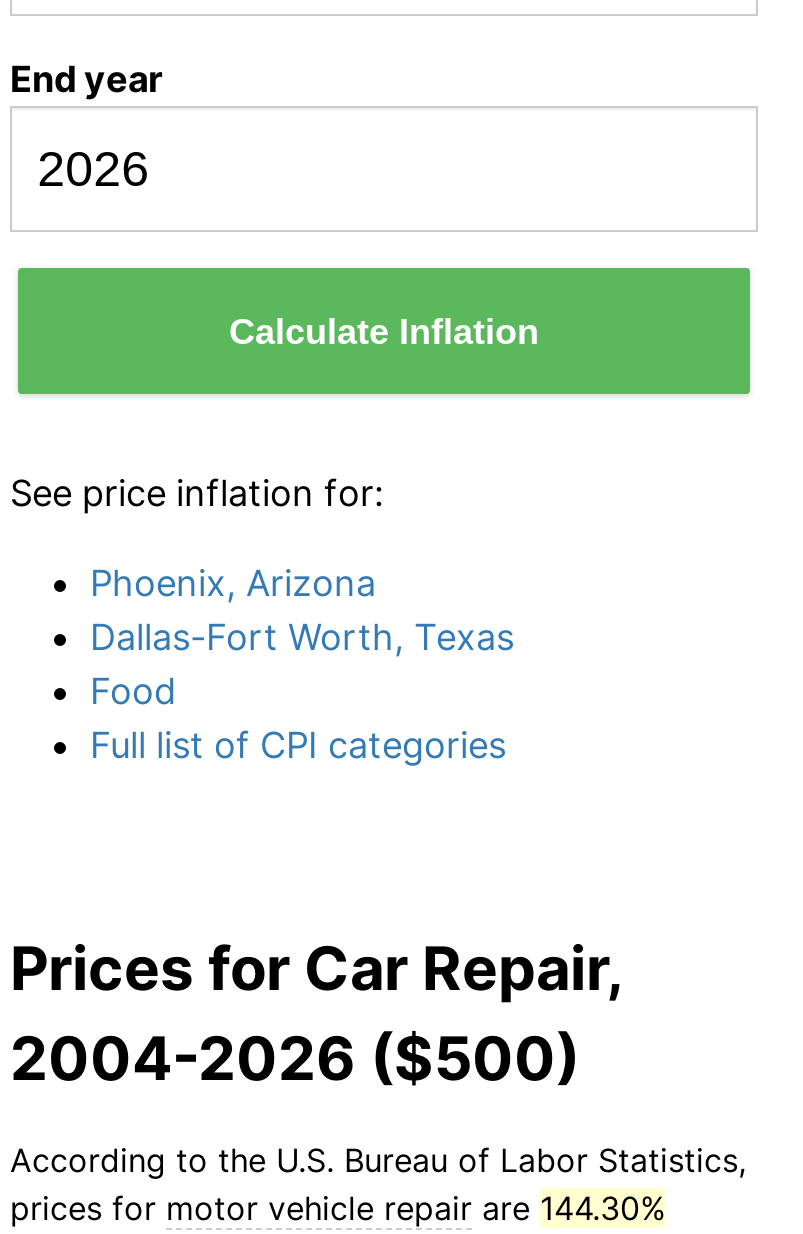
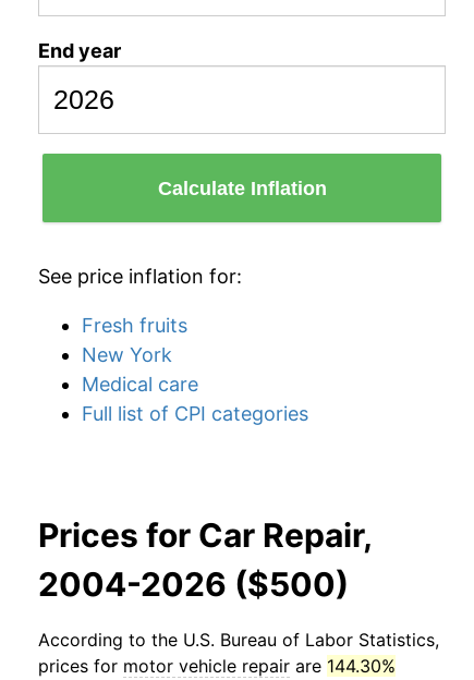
- Phoenix, Arizona
- Dallas-Fort Worth, Texas
- Food
+ Fresh fruits
+ New York
+ Medical care
